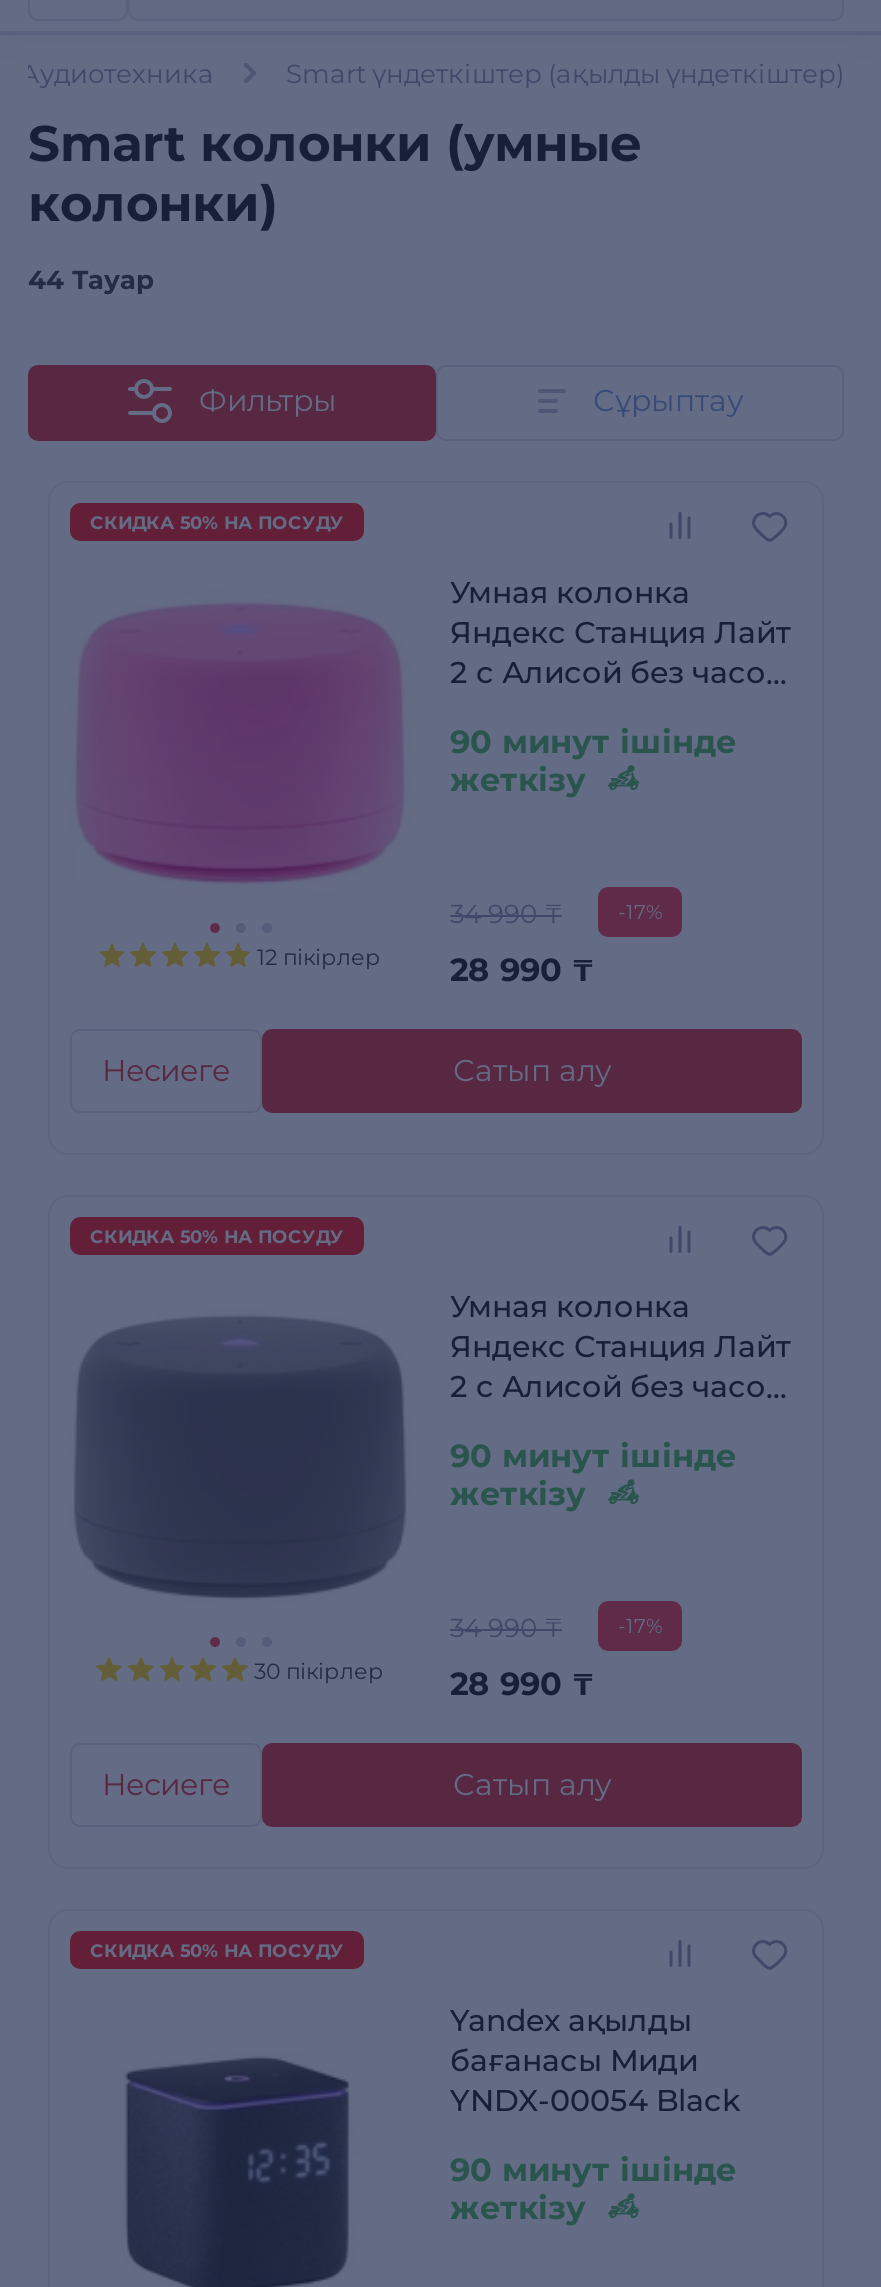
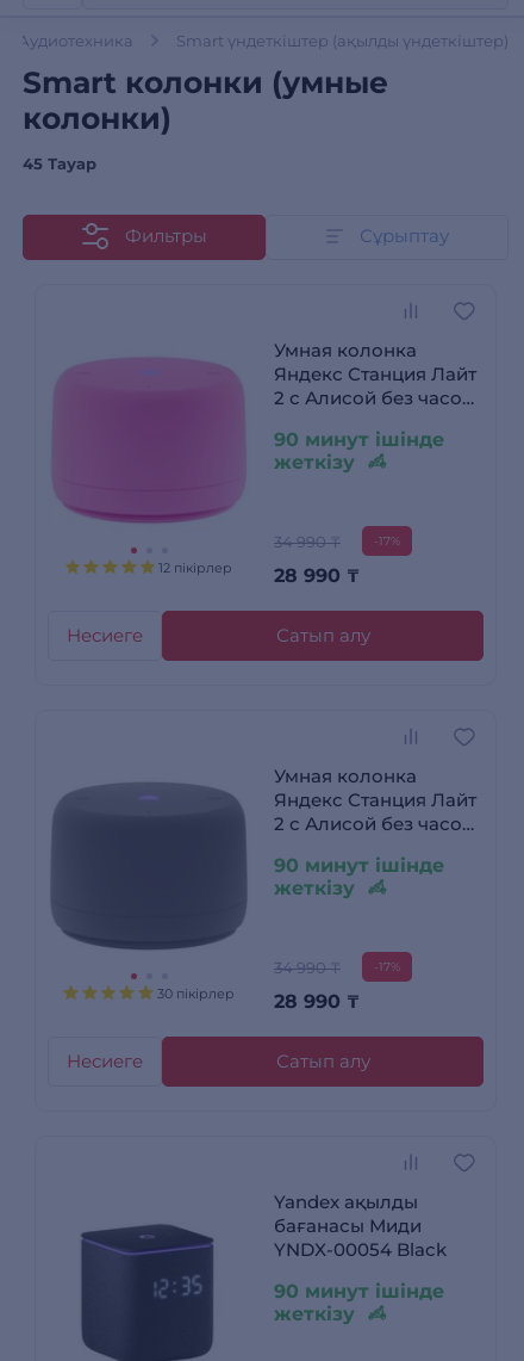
- 44 Тауар
+ 45 Тауар

- СКИДКА 50% НА ПОСУДУ

- СКИДКА 50% НА ПОСУДУ

- СКИДКА 50% НА ПОСУДУ
